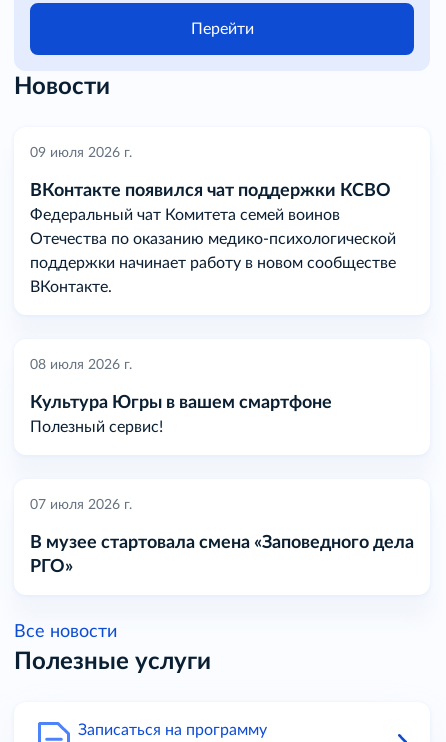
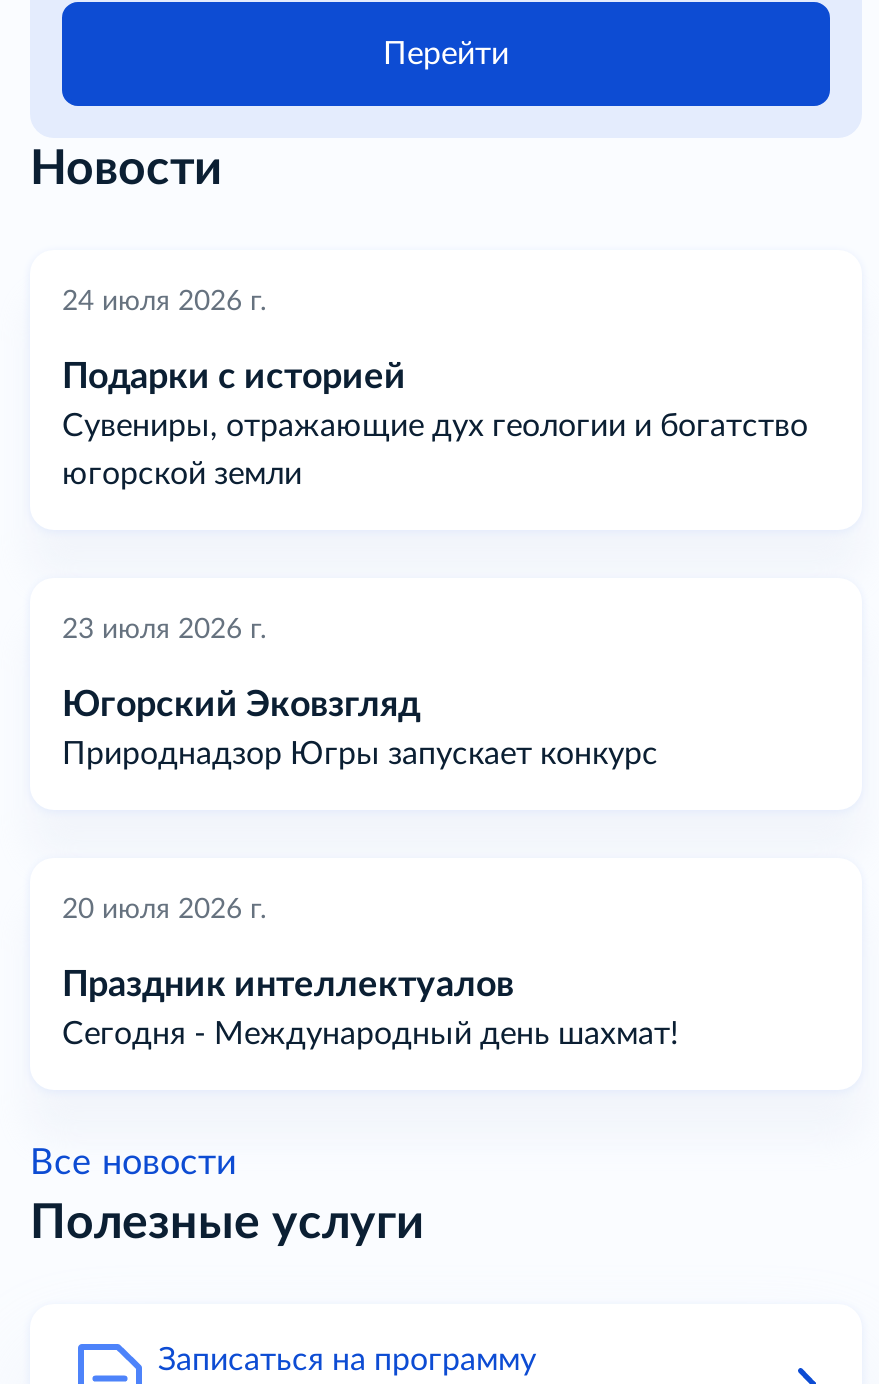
- 09 июля 2026 г.
- ВКонтакте появился чат поддержки КСВО
- Федеральный чат Комитета семей воинов
- Отечества по оказанию медико-психологической
- поддержки начинает работу в новом сообществе
- ВКонтакте.
+ 24 июля 2026 г.
+ Подарки с историей
+ Сувениры, отражающие дух геологии и богатство
+ югорской земли

- 08 июля 2026 г.
- Культура Югры в вашем смартфоне
- Полезный сервис!
+ 23 июля 2026 г.
+ Югорский Эковзгляд
+ Природнадзор Югры запускает конкурс

- 07 июля 2026 г.
- В музее стартовала смена «Заповедного дела
- РГО»
+ 20 июля 2026 г.
+ Праздник интеллектуалов
+ Сегодня - Международный день шахмат!
